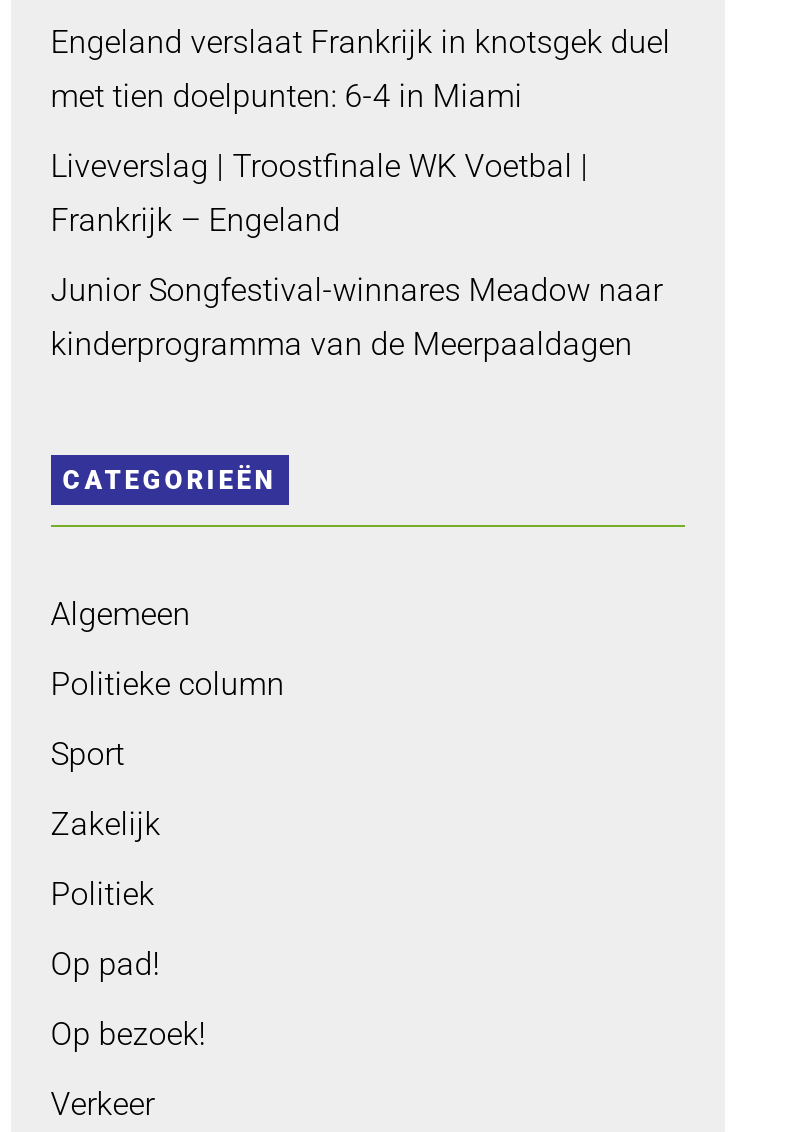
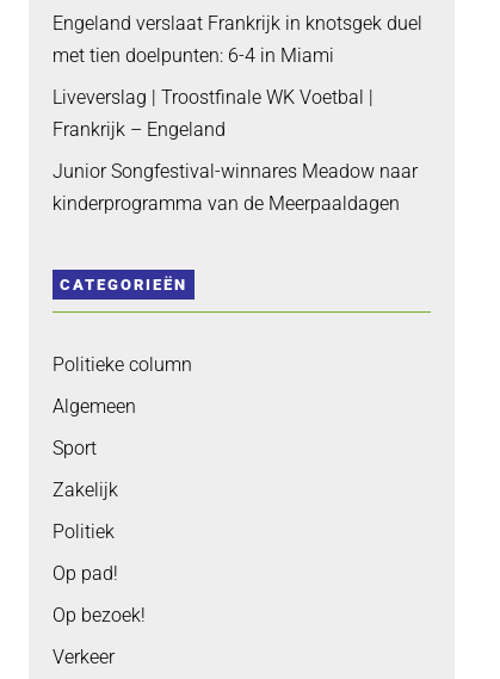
moved down: Algemeen

moved up: Politieke column
